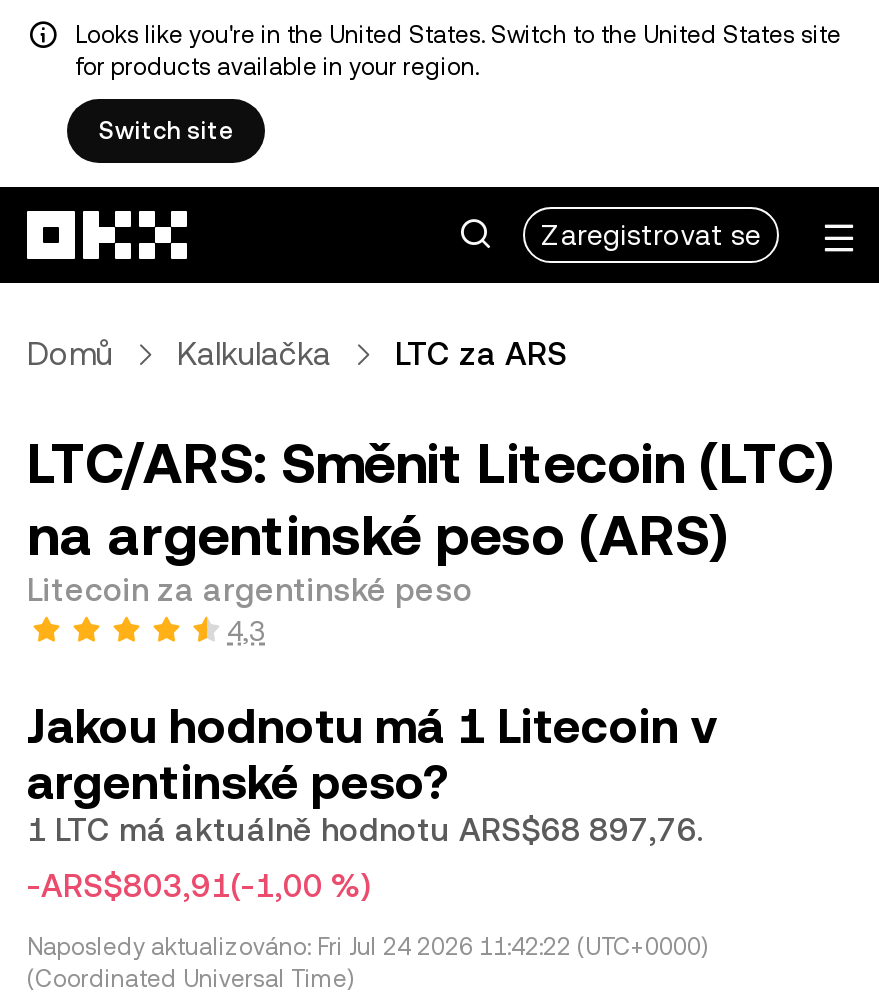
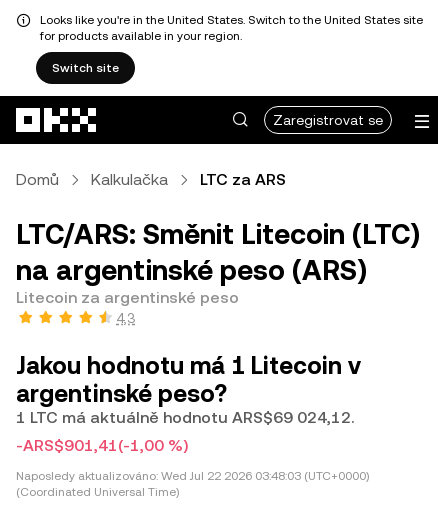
- 1 LTC má aktuálně hodnotu ARS$68 897,76.
+ 1 LTC má aktuálně hodnotu ARS$69 024,12.

- -ARS$803,91(-1,00 %)
+ -ARS$901,41(-1,00 %)

- Naposledy aktualizováno: Fri Jul 24 2026 11:42:22 (UTC+0000)
+ Naposledy aktualizováno: Wed Jul 22 2026 03:48:03 (UTC+0000)
